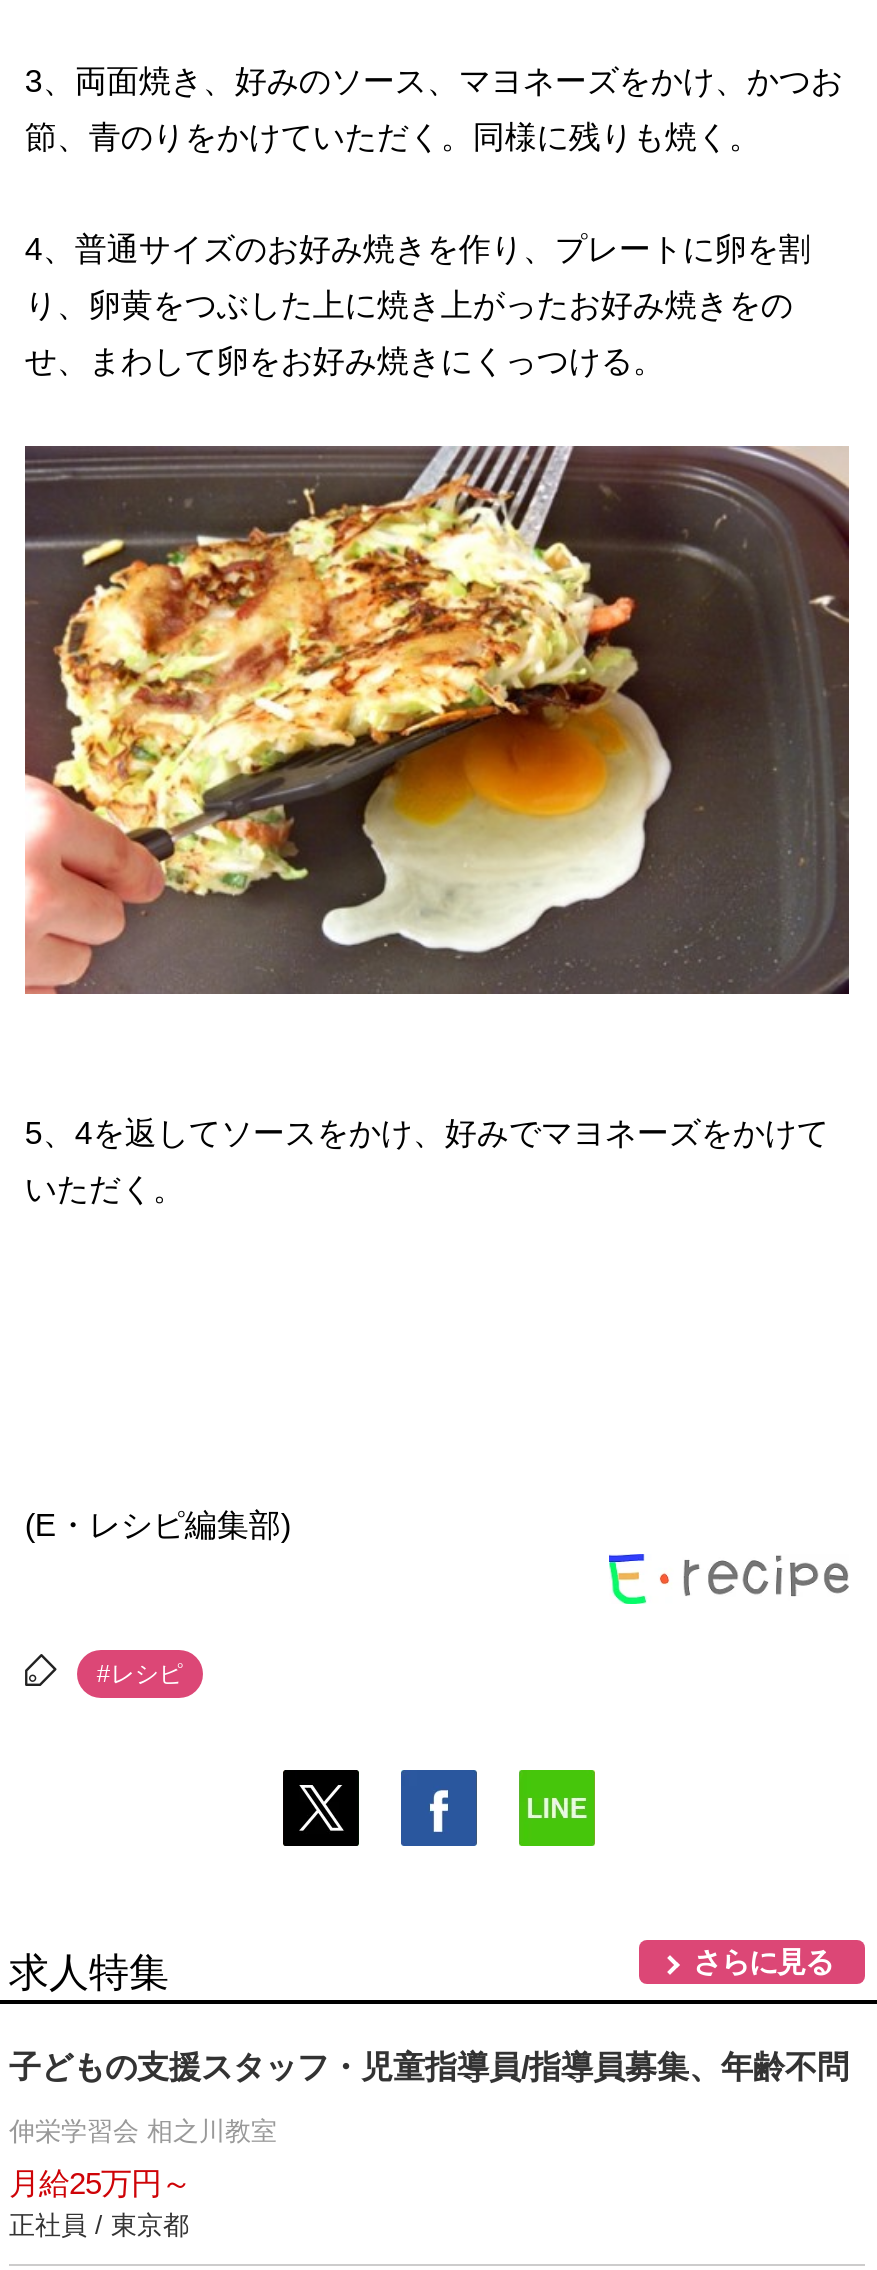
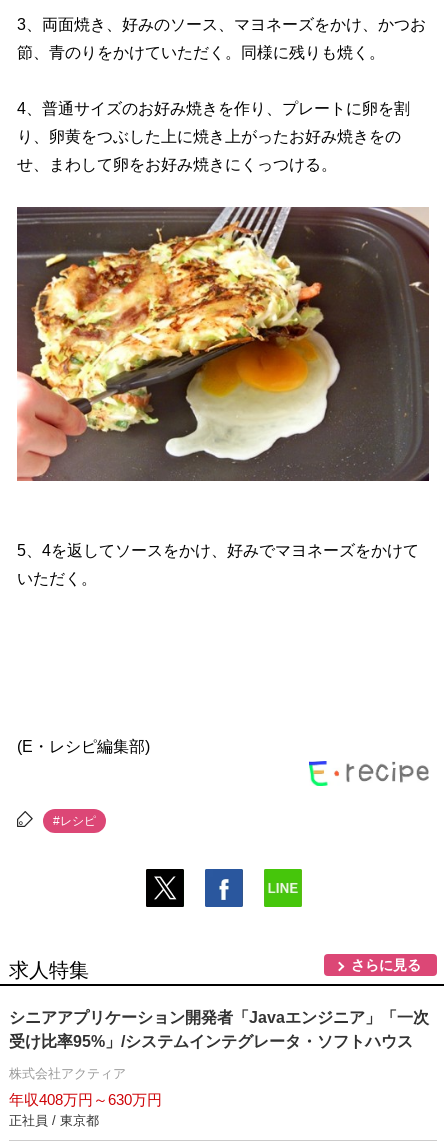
- 子どもの支援スタッフ・児童指導員/指導員募集、年齢不問
+ シニアアプリケーション開発者「Javaエンジニア」「一次
+ 受け比率95%」/システムインテグレータ・ソフトハウス

- 伸栄学習会 相之川教室
+ 株式会社アクティア

- 月給25万円～
+ 年収408万円～630万円
